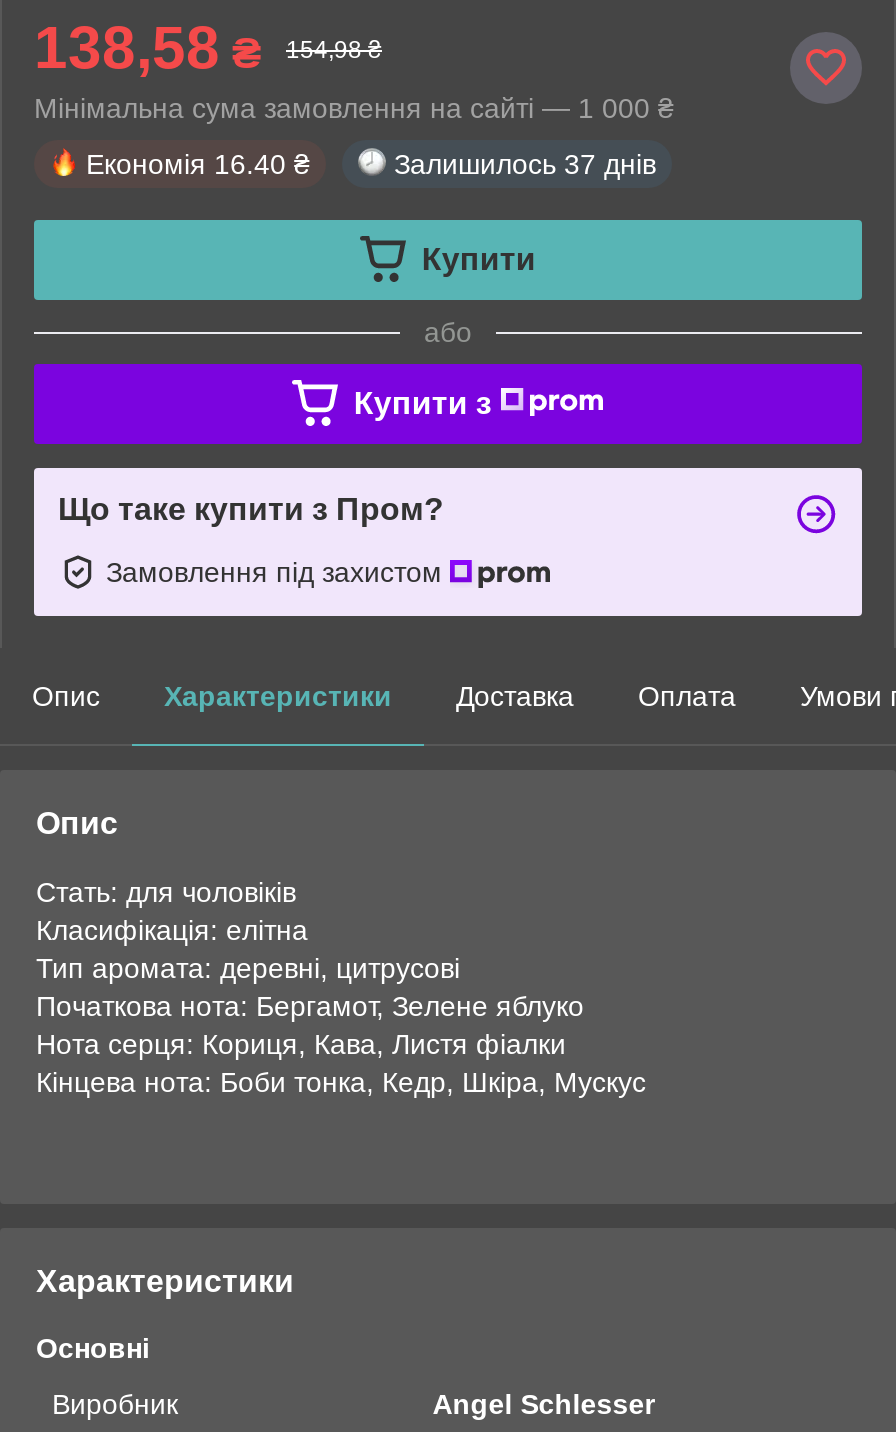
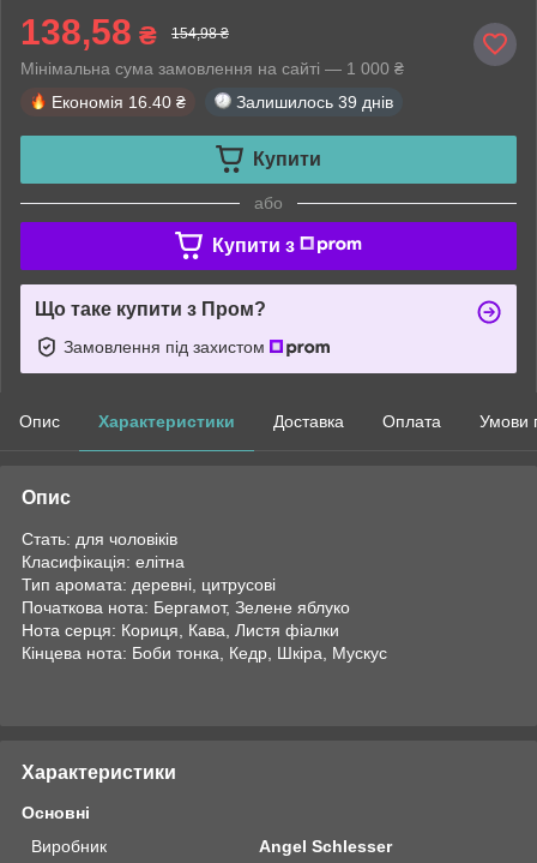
- Залишилось 37 днів
+ Залишилось 39 днів
